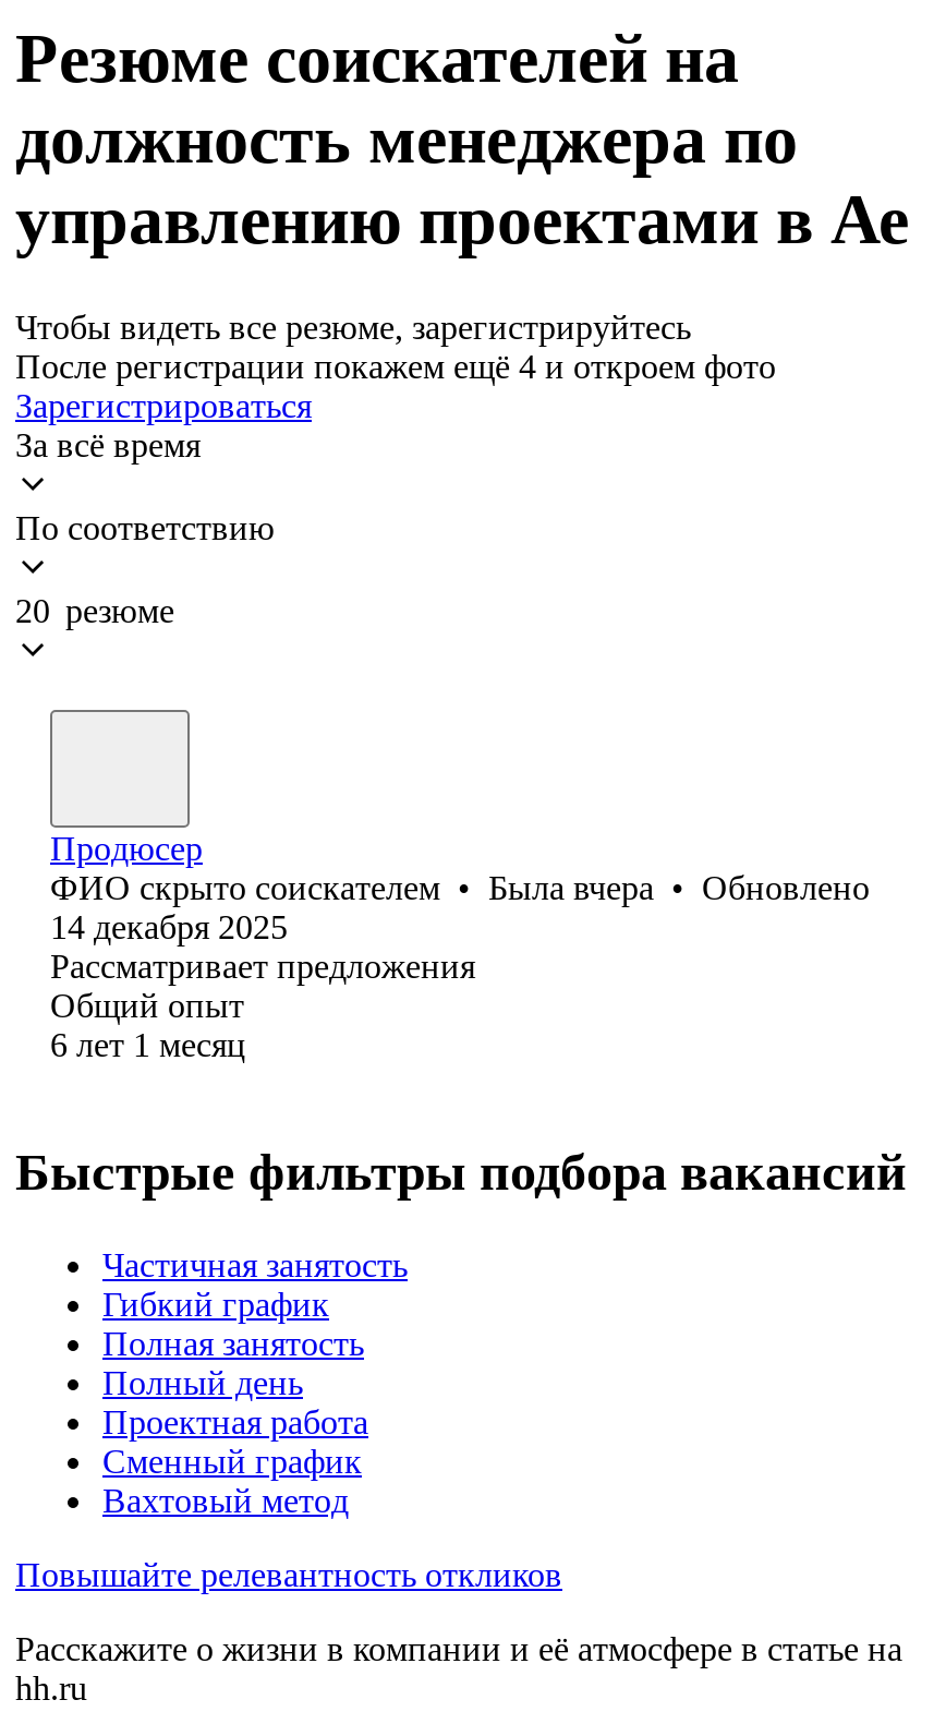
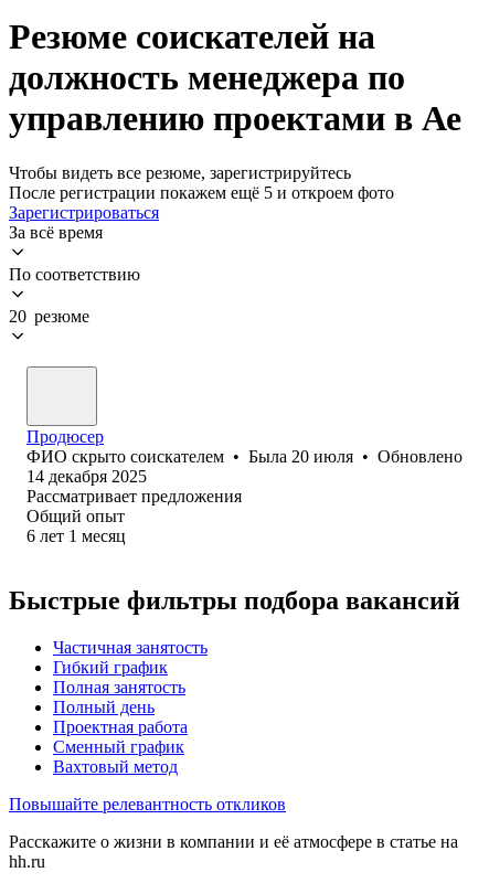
- После регистрации покажем ещё 4 и откроем фото
+ После регистрации покажем ещё 5 и откроем фото

- ФИО скрыто соискателем • Была вчера • Обновлено
+ ФИО скрыто соискателем • Была 20 июля • Обновлено
